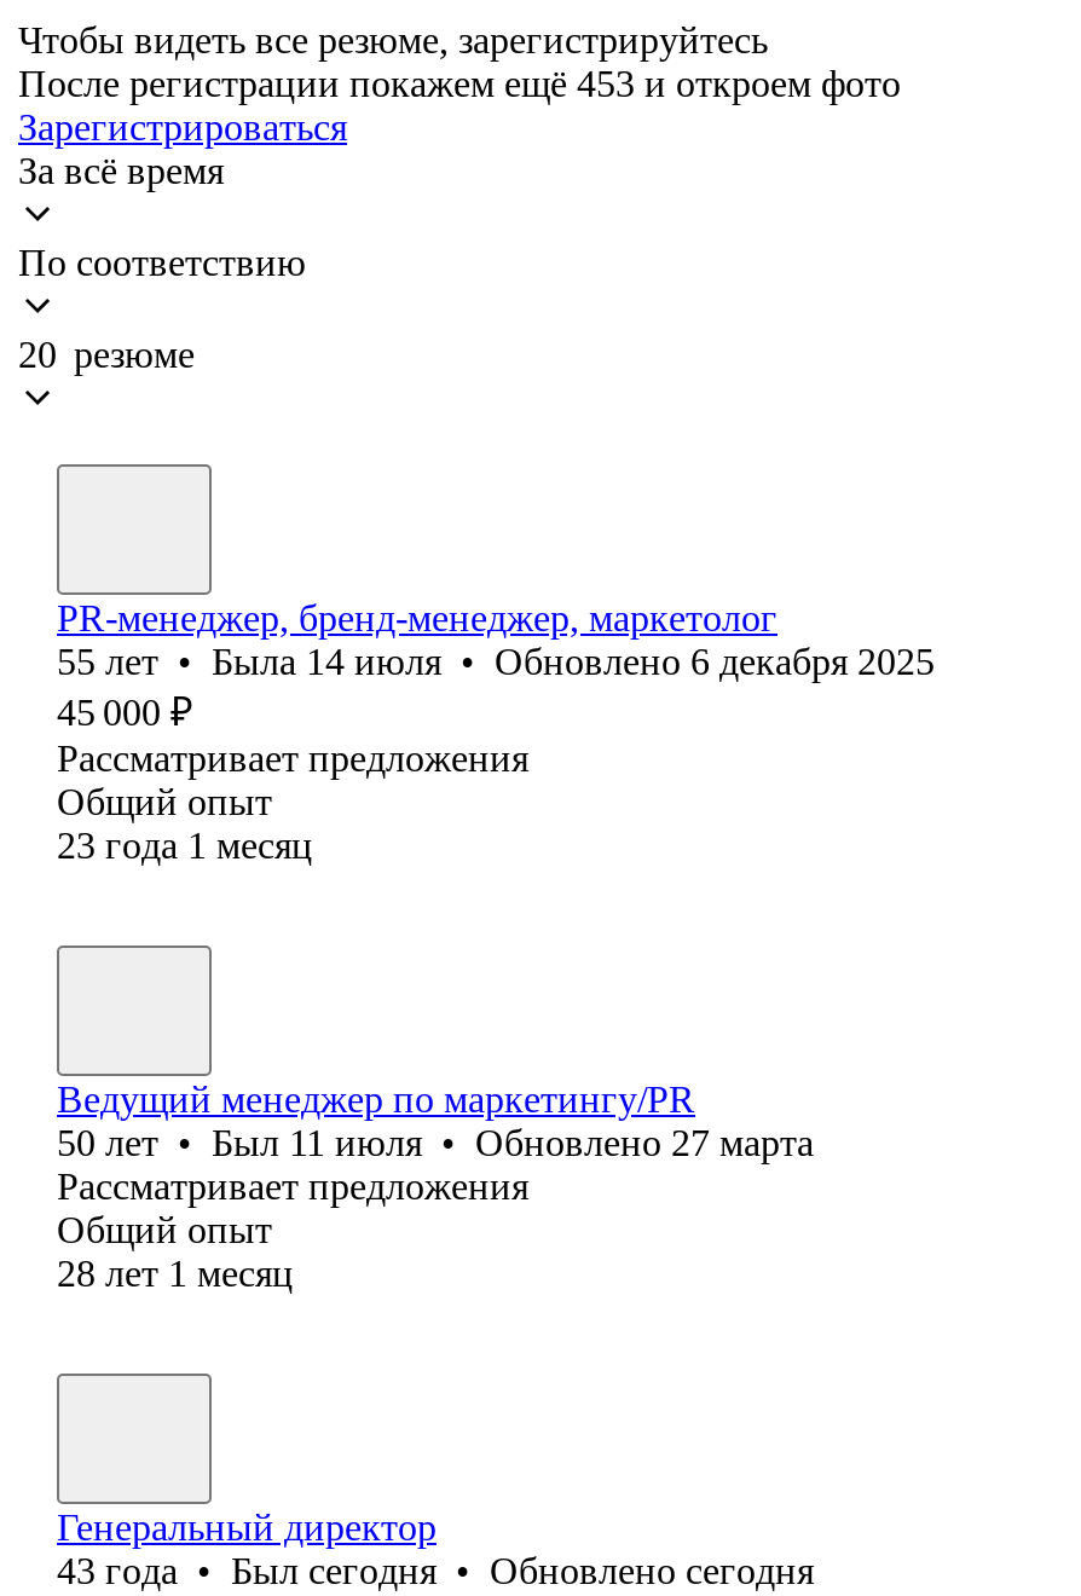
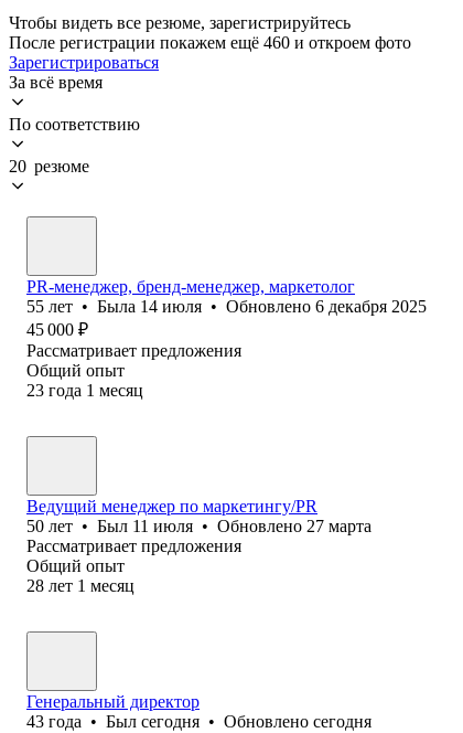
- После регистрации покажем ещё 453 и откроем фото
+ После регистрации покажем ещё 460 и откроем фото
